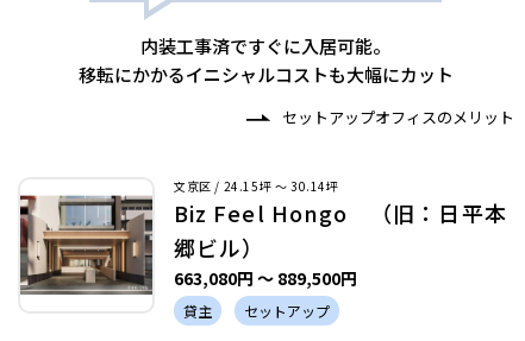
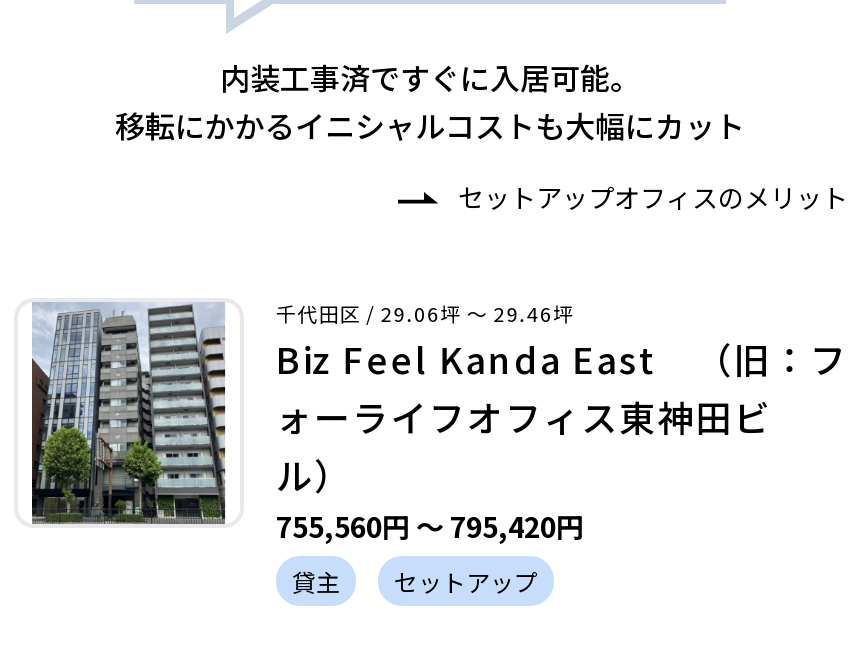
- [image]
- 文京区 / 24.15坪 〜 30.14坪
- Biz Feel Hongo （旧：日平本
- 郷ビル）
- 663,080円 〜 889,500円
+ [image]
+ 千代田区 / 29.06坪 〜 29.46坪
+ Biz Feel Kanda East （旧：フ
+ ォーライフオフィス東神田ビ
+ ル）
+ 755,560円 〜 795,420円
